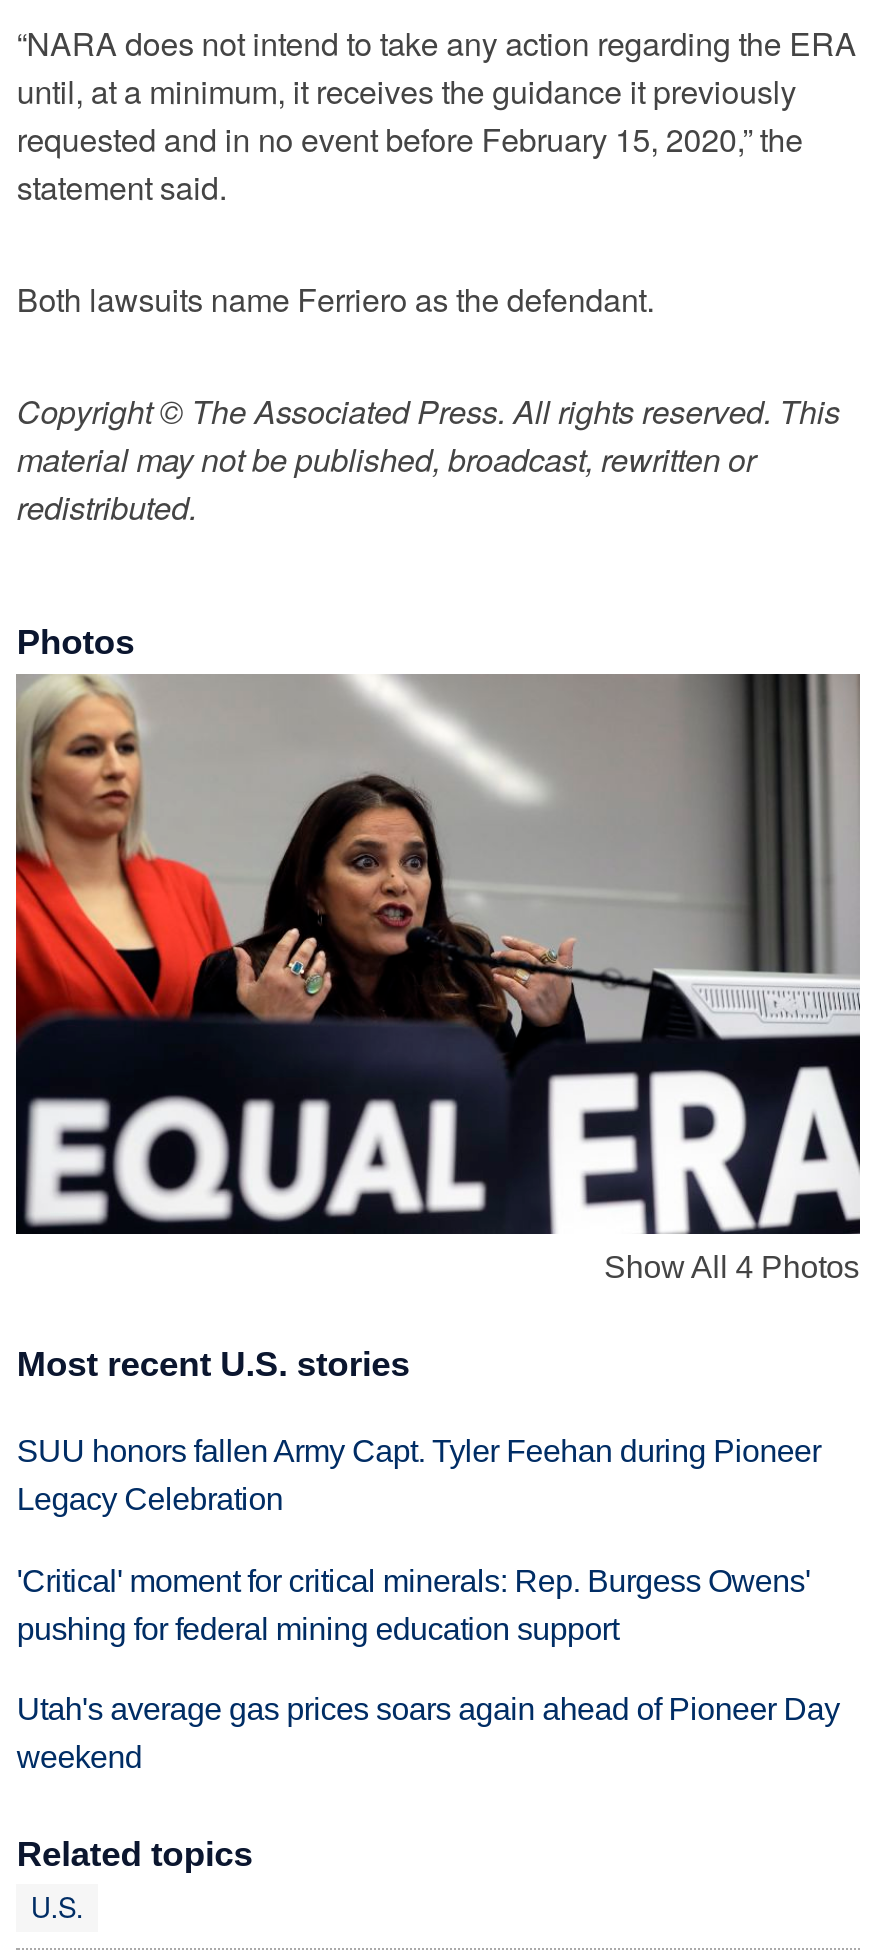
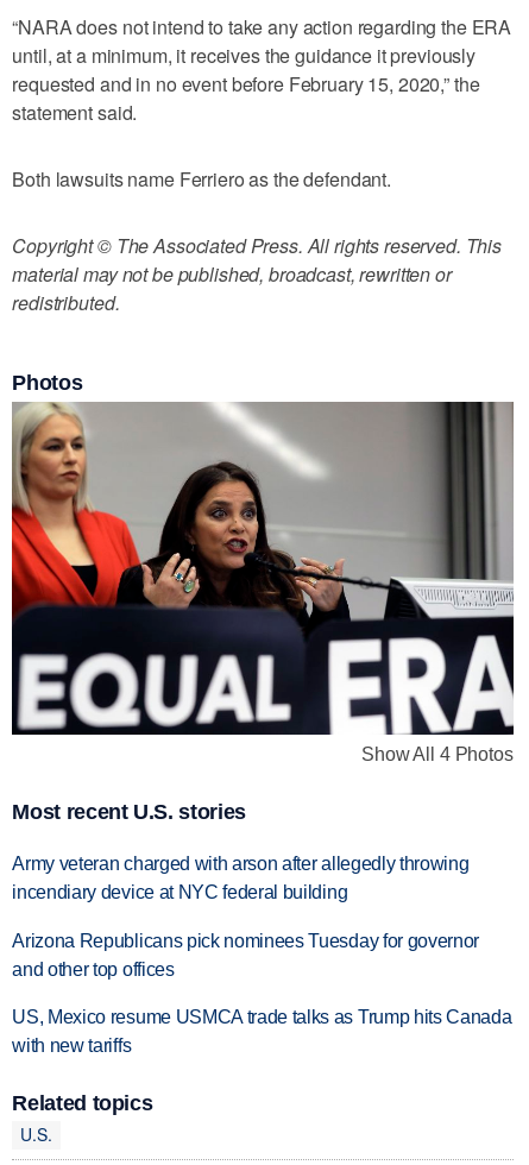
- SUU honors fallen Army Capt. Tyler Feehan during Pioneer
- Legacy Celebration
+ Army veteran charged with arson after allegedly throwing
+ incendiary device at NYC federal building

- 'Critical' moment for critical minerals: Rep. Burgess Owens'
- pushing for federal mining education support
+ Arizona Republicans pick nominees Tuesday for governor
+ and other top offices

- Utah's average gas prices soars again ahead of Pioneer Day
- weekend
+ US, Mexico resume USMCA trade talks as Trump hits Canada
+ with new tariffs
